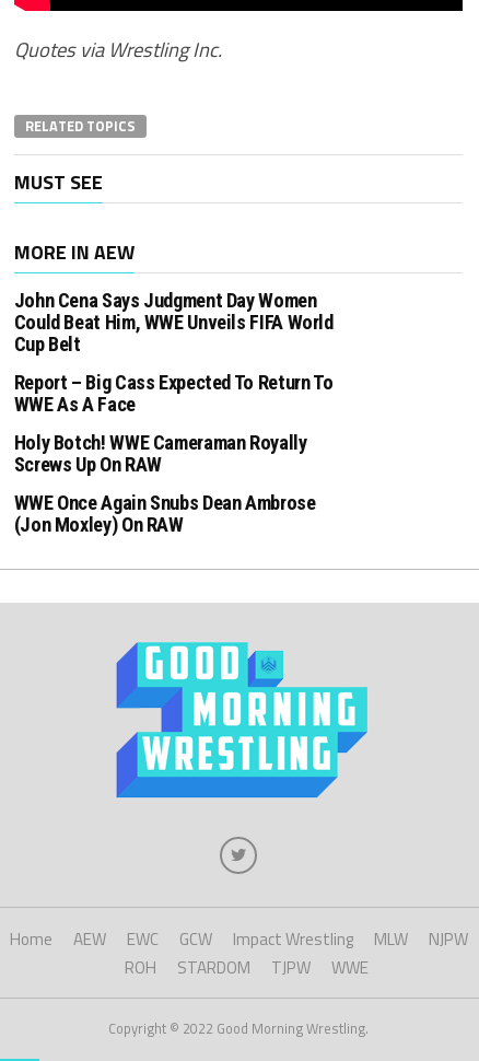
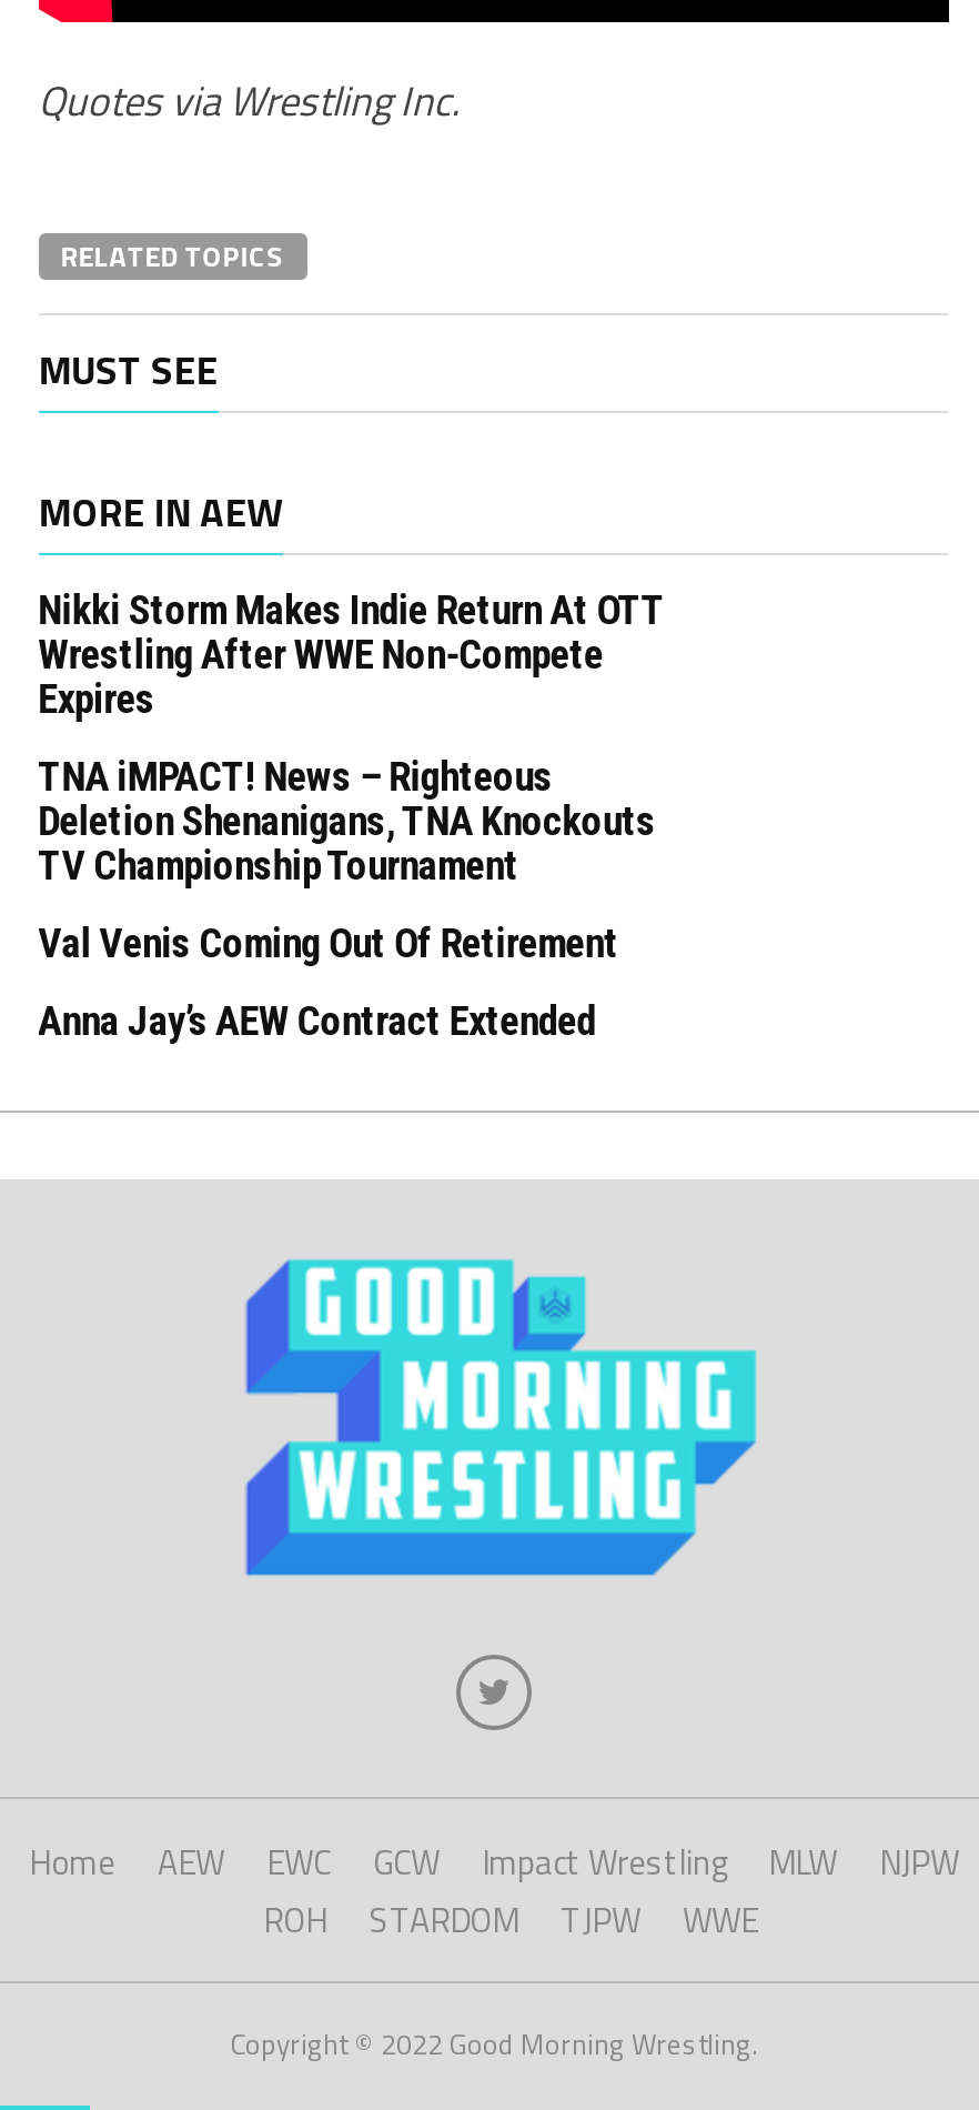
- John Cena Says Judgment Day Women
- Could Beat Him, WWE Unveils FIFA World
- Cup Belt
+ Nikki Storm Makes Indie Return At OTT
+ Wrestling After WWE Non-Compete
+ Expires

- Report – Big Cass Expected To Return To
- WWE As A Face
+ TNA iMPACT! News – Righteous
+ Deletion Shenanigans, TNA Knockouts
+ TV Championship Tournament

- Holy Botch! WWE Cameraman Royally
- Screws Up On RAW
+ Val Venis Coming Out Of Retirement

- WWE Once Again Snubs Dean Ambrose
- (Jon Moxley) On RAW
+ Anna Jay’s AEW Contract Extended
